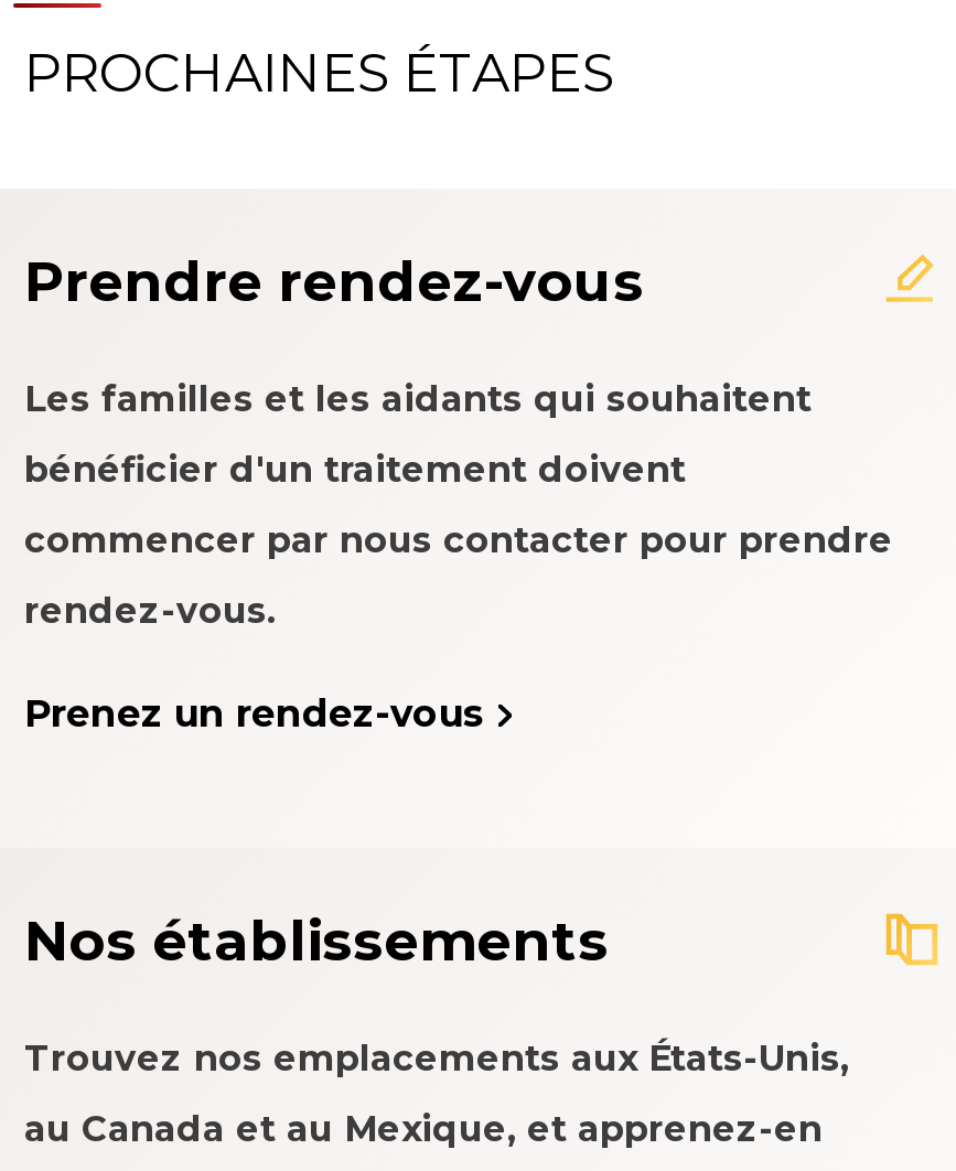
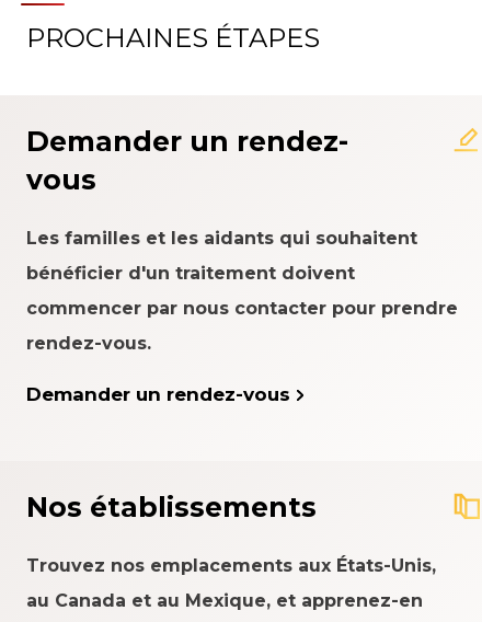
- Prendre rendez-vous
+ Demander un rendez-
+ vous

- Prenez un rendez-vous
+ Demander un rendez-vous
